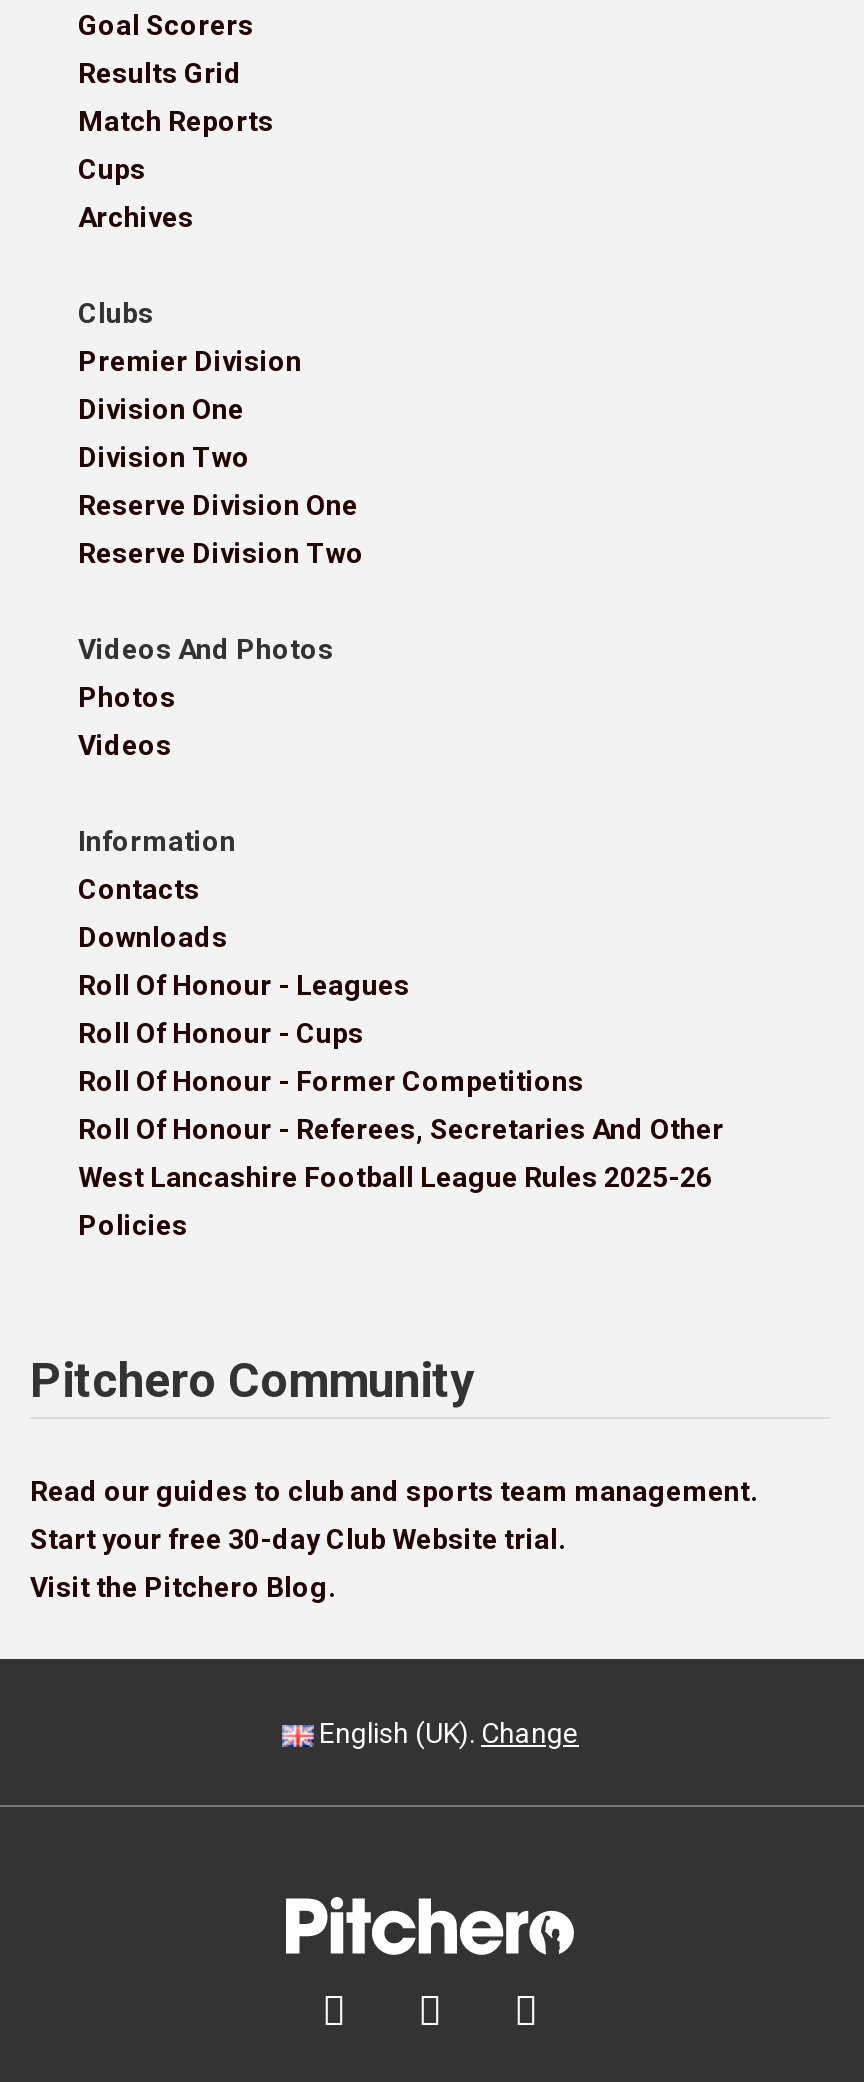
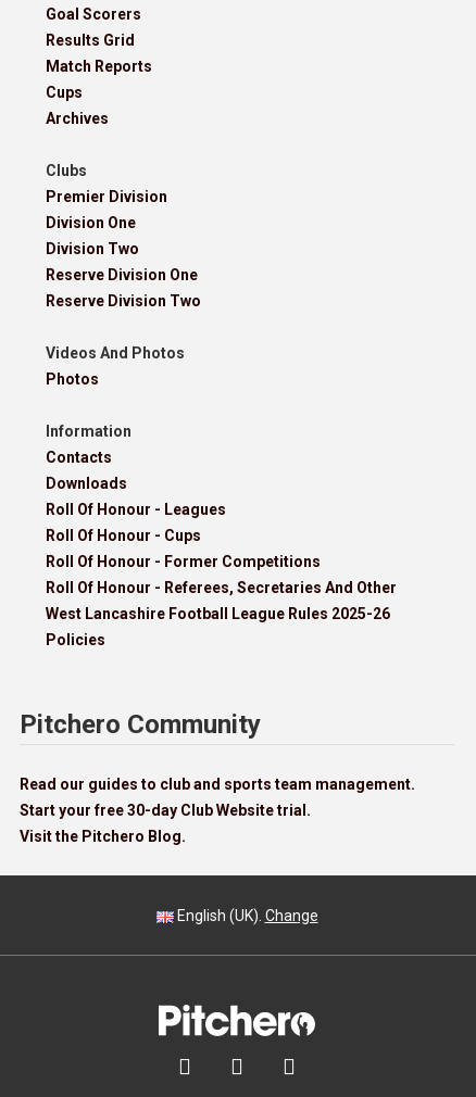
- Videos
